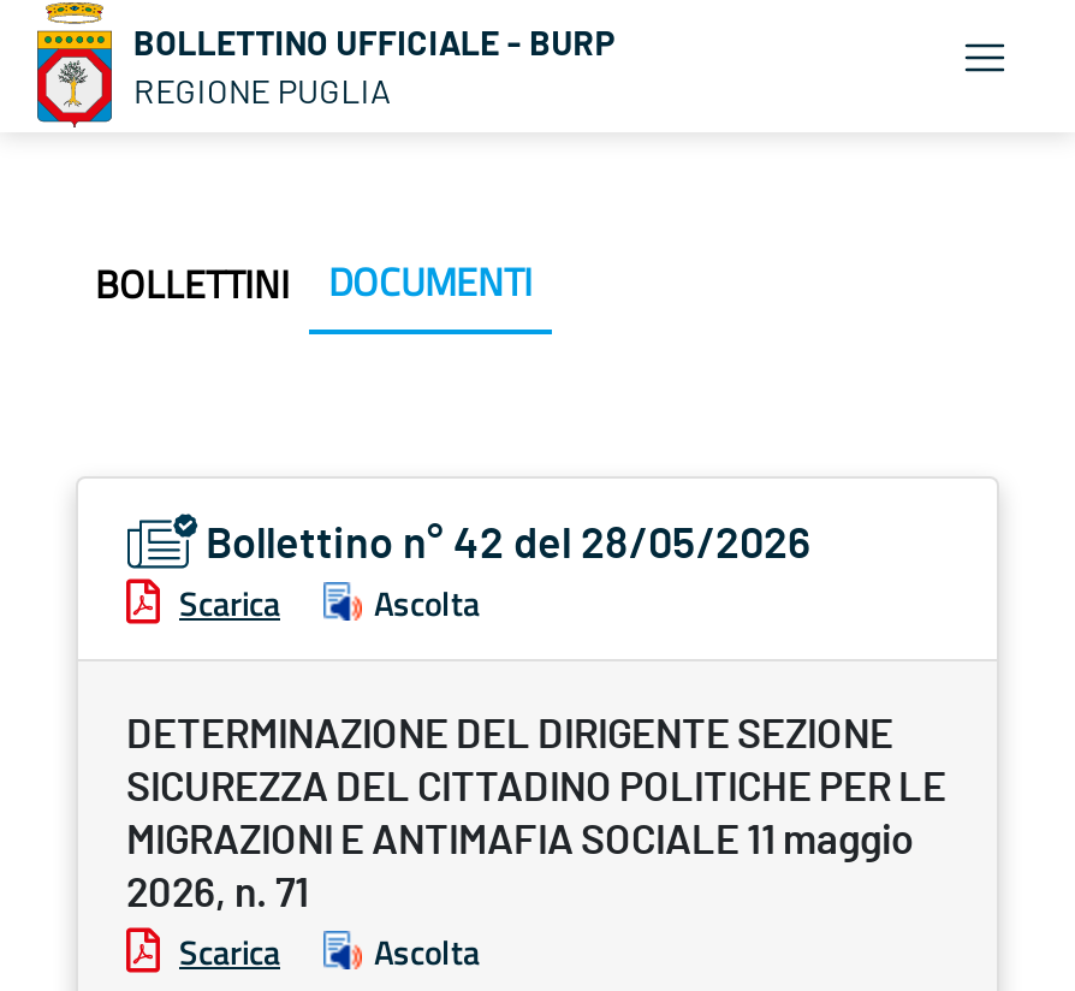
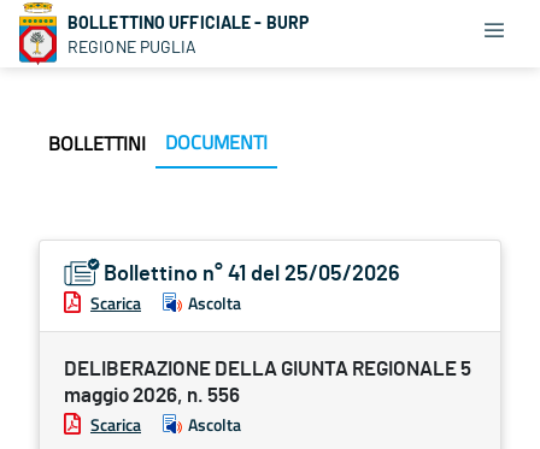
- Bollettino n° 42 del 28/05/2026
+ Bollettino n° 41 del 25/05/2026

- DETERMINAZIONE DEL DIRIGENTE SEZIONE
- SICUREZZA DEL CITTADINO POLITICHE PER LE
- MIGRAZIONI E ANTIMAFIA SOCIALE 11 maggio
- 2026, n. 71
+ DELIBERAZIONE DELLA GIUNTA REGIONALE 5
+ maggio 2026, n. 556
